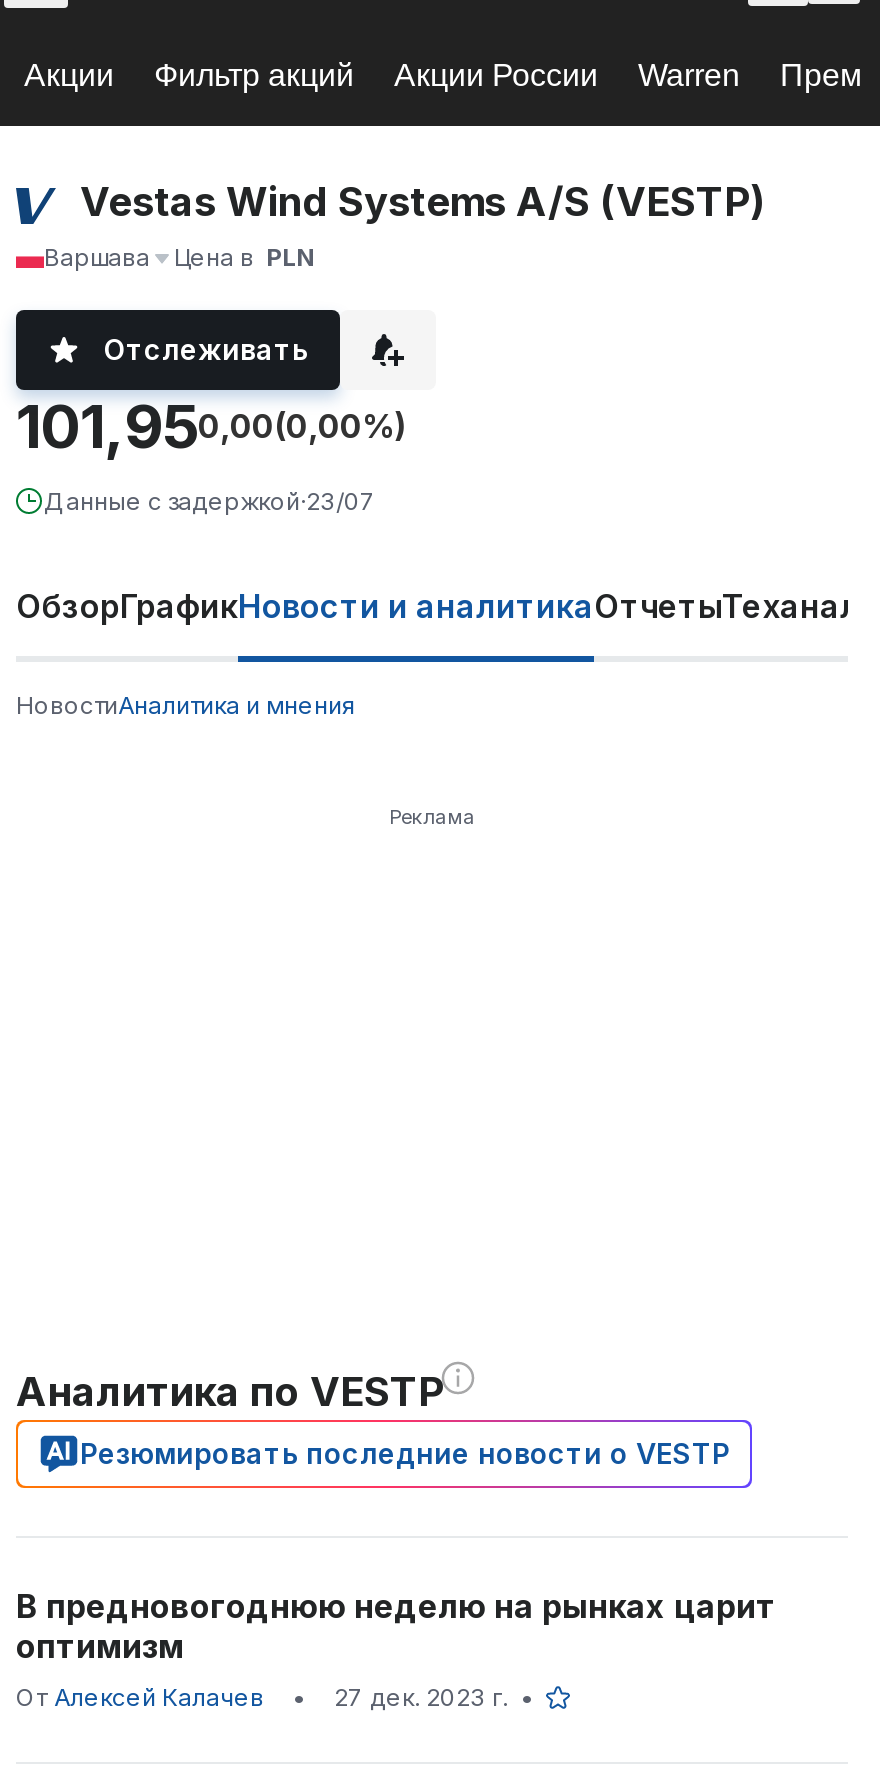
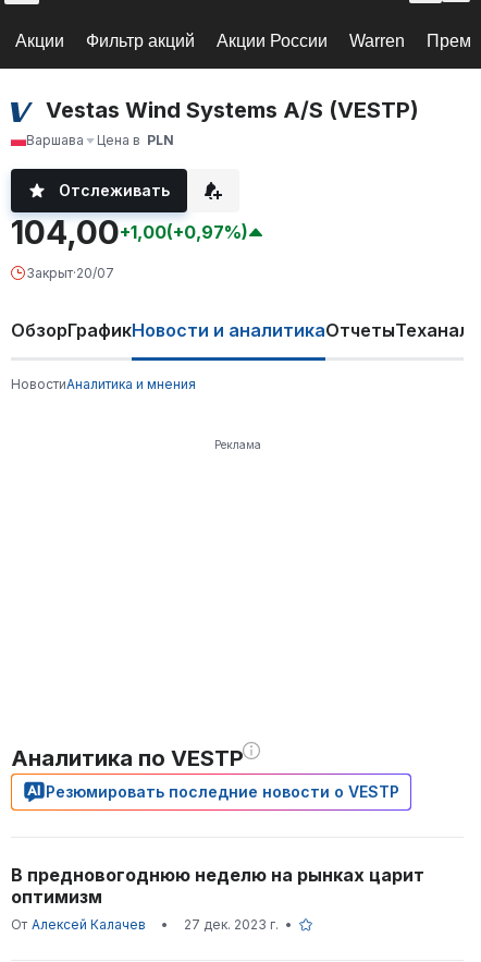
- 101,950,00(0,00%)
- Данные с задержкой·23/07
+ 104,00+1,00(+0,97%)
+ Закрыт·20/07
